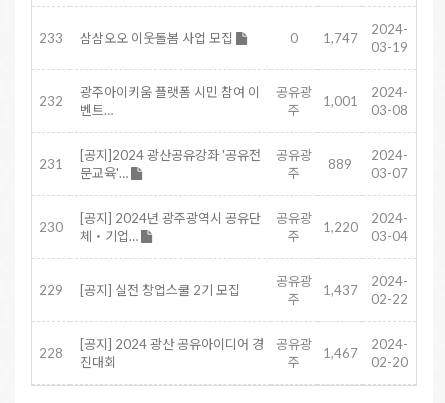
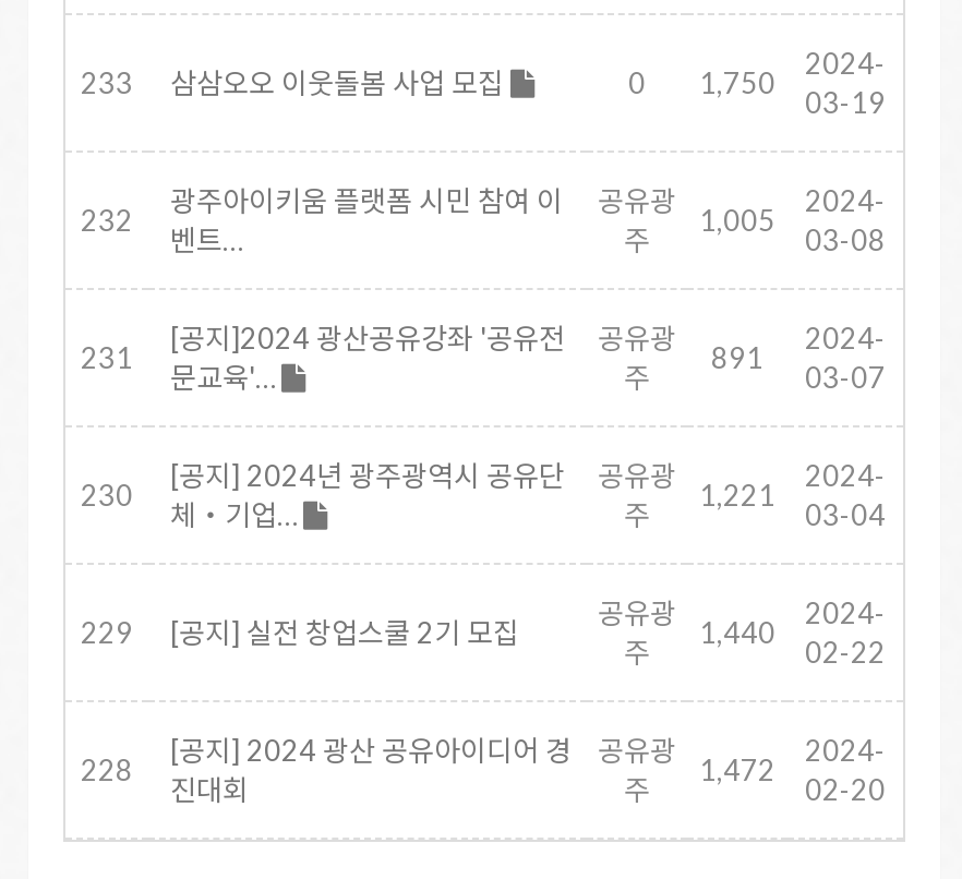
- 0 1,747
+ 0 1,750

- 1,001
+ 1,005

- 889
+ 891

- 1,220
+ 1,221

- 1,437
+ 1,440

- 1,467
+ 1,472
